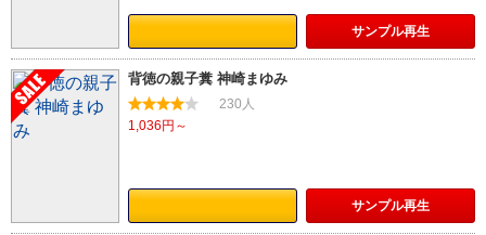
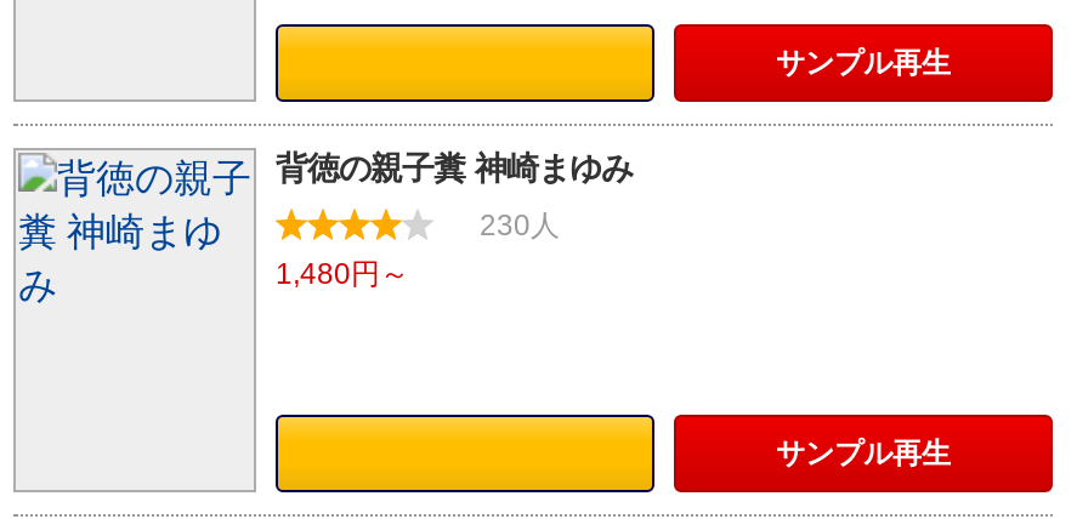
- [image]
+ [image]

- 1,036円～
+ 1,480円～
